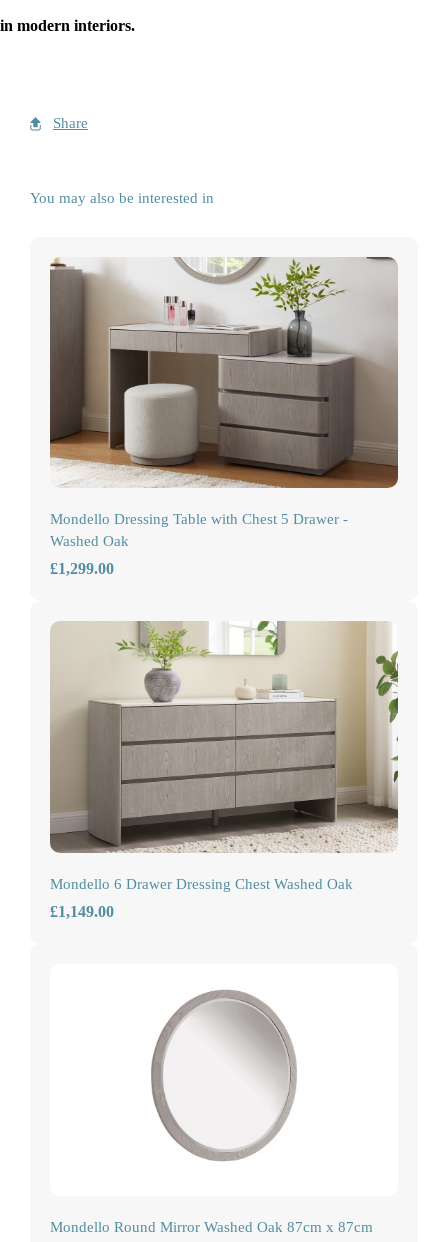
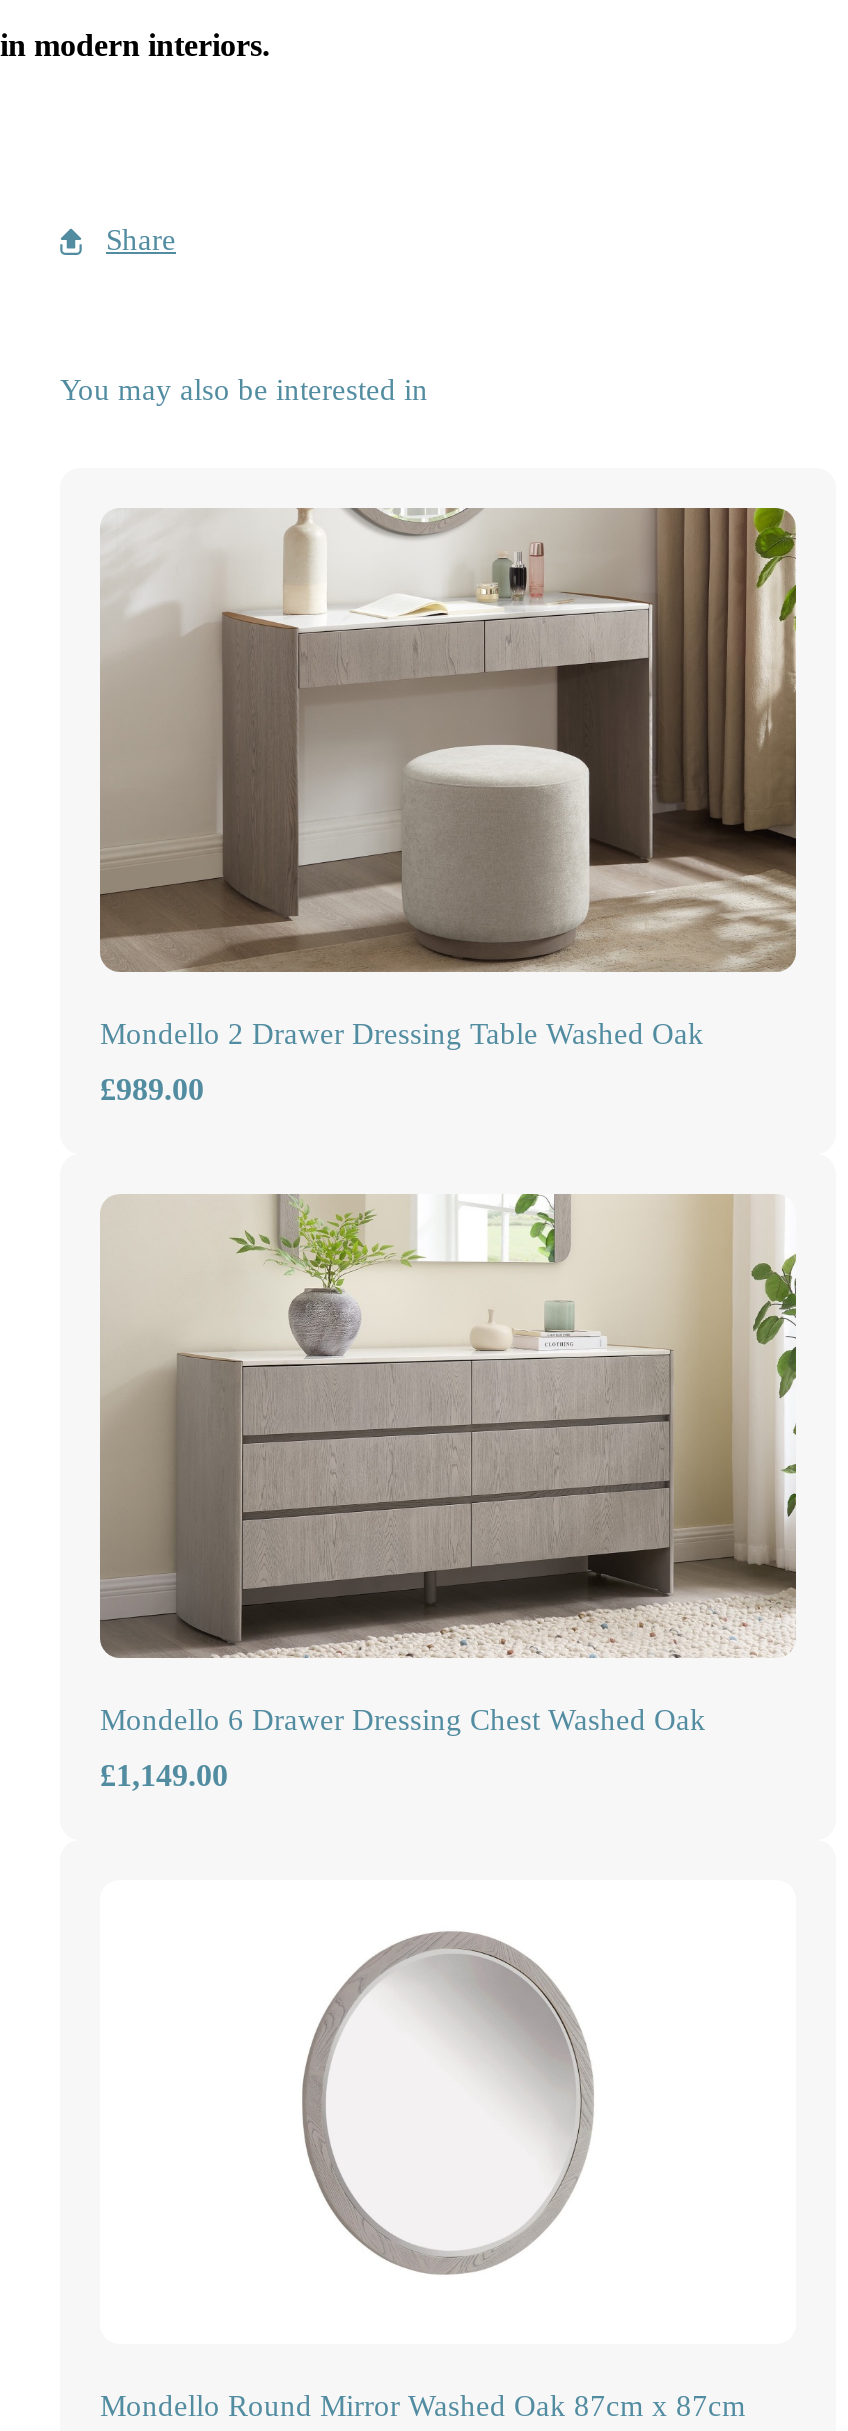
- [image]
- Mondello Dressing Table with Chest 5 Drawer -
- Washed Oak
+ [image]
+ Mondello 2 Drawer Dressing Table Washed Oak

- £1,299.00
+ £989.00
